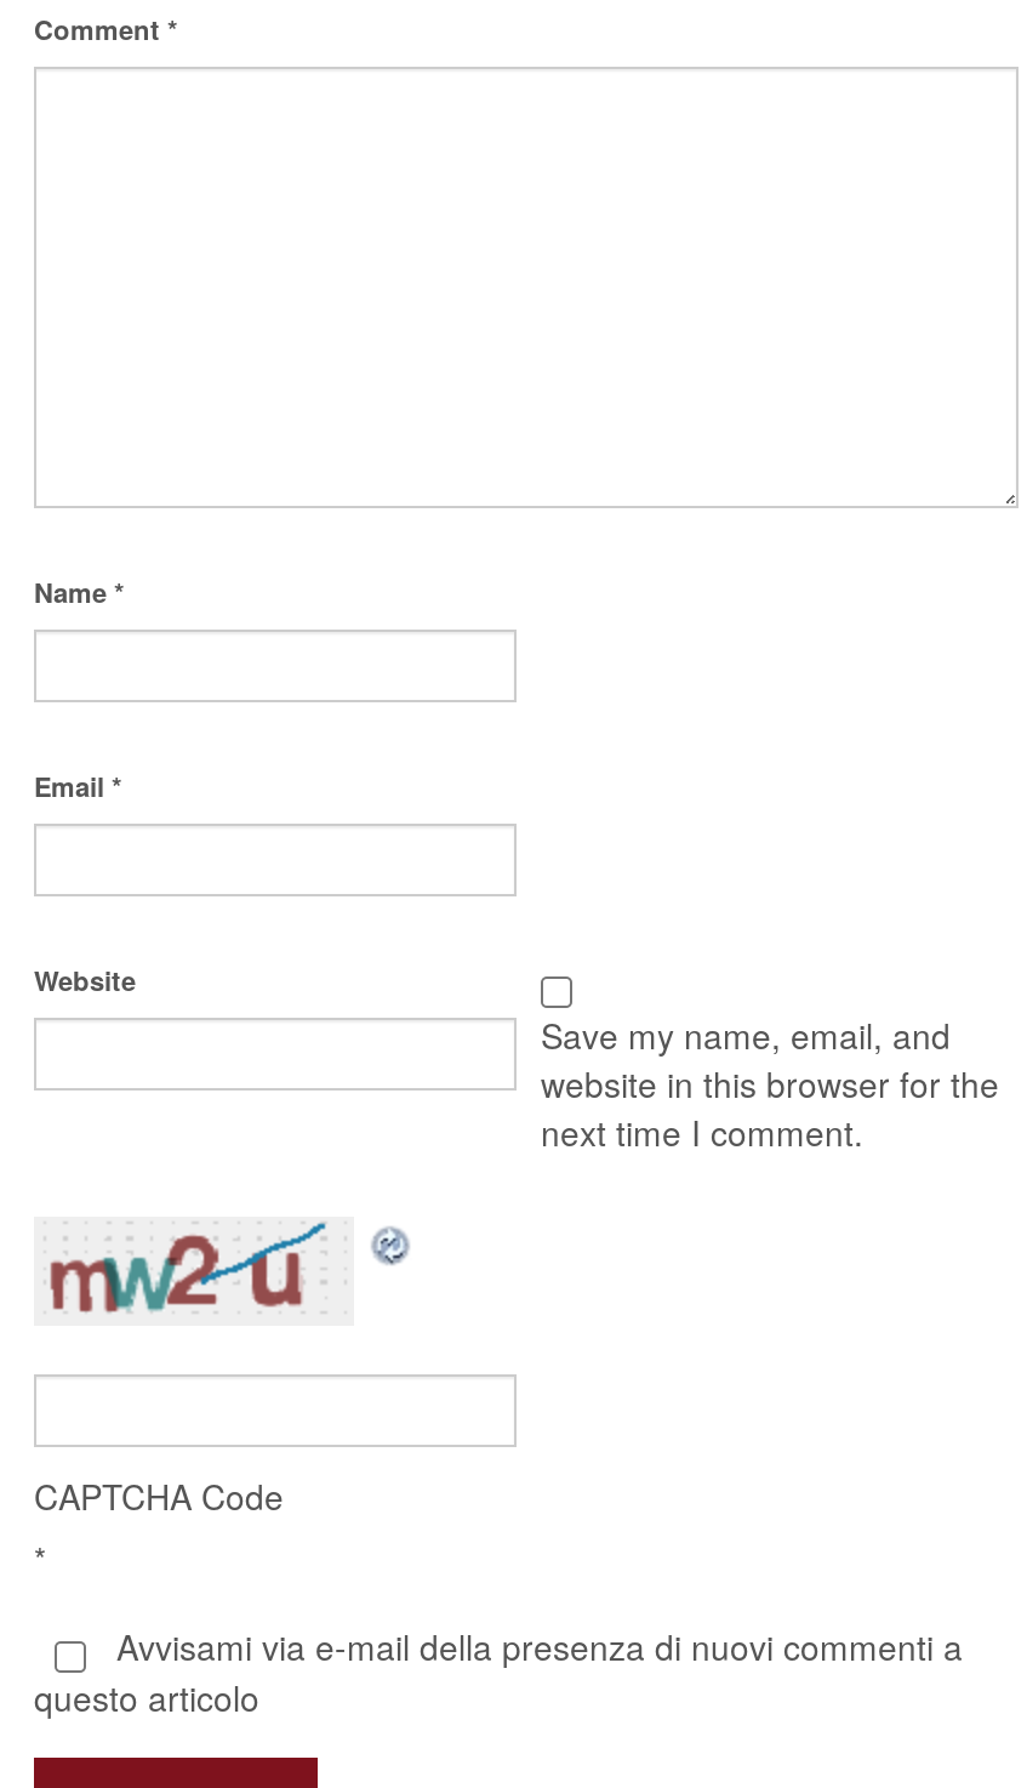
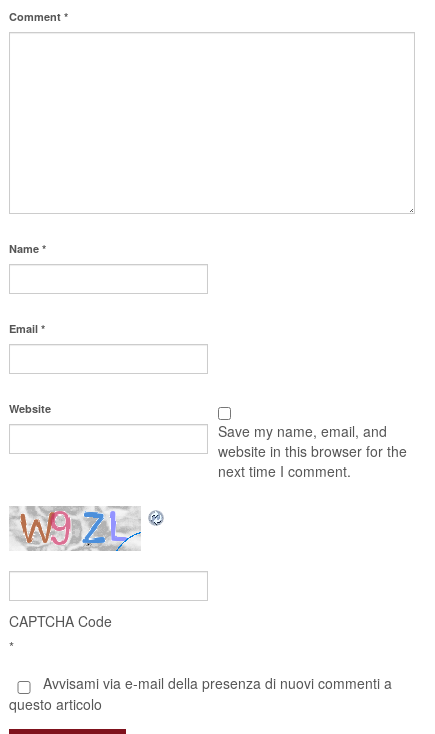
- [image]
+ [image]
